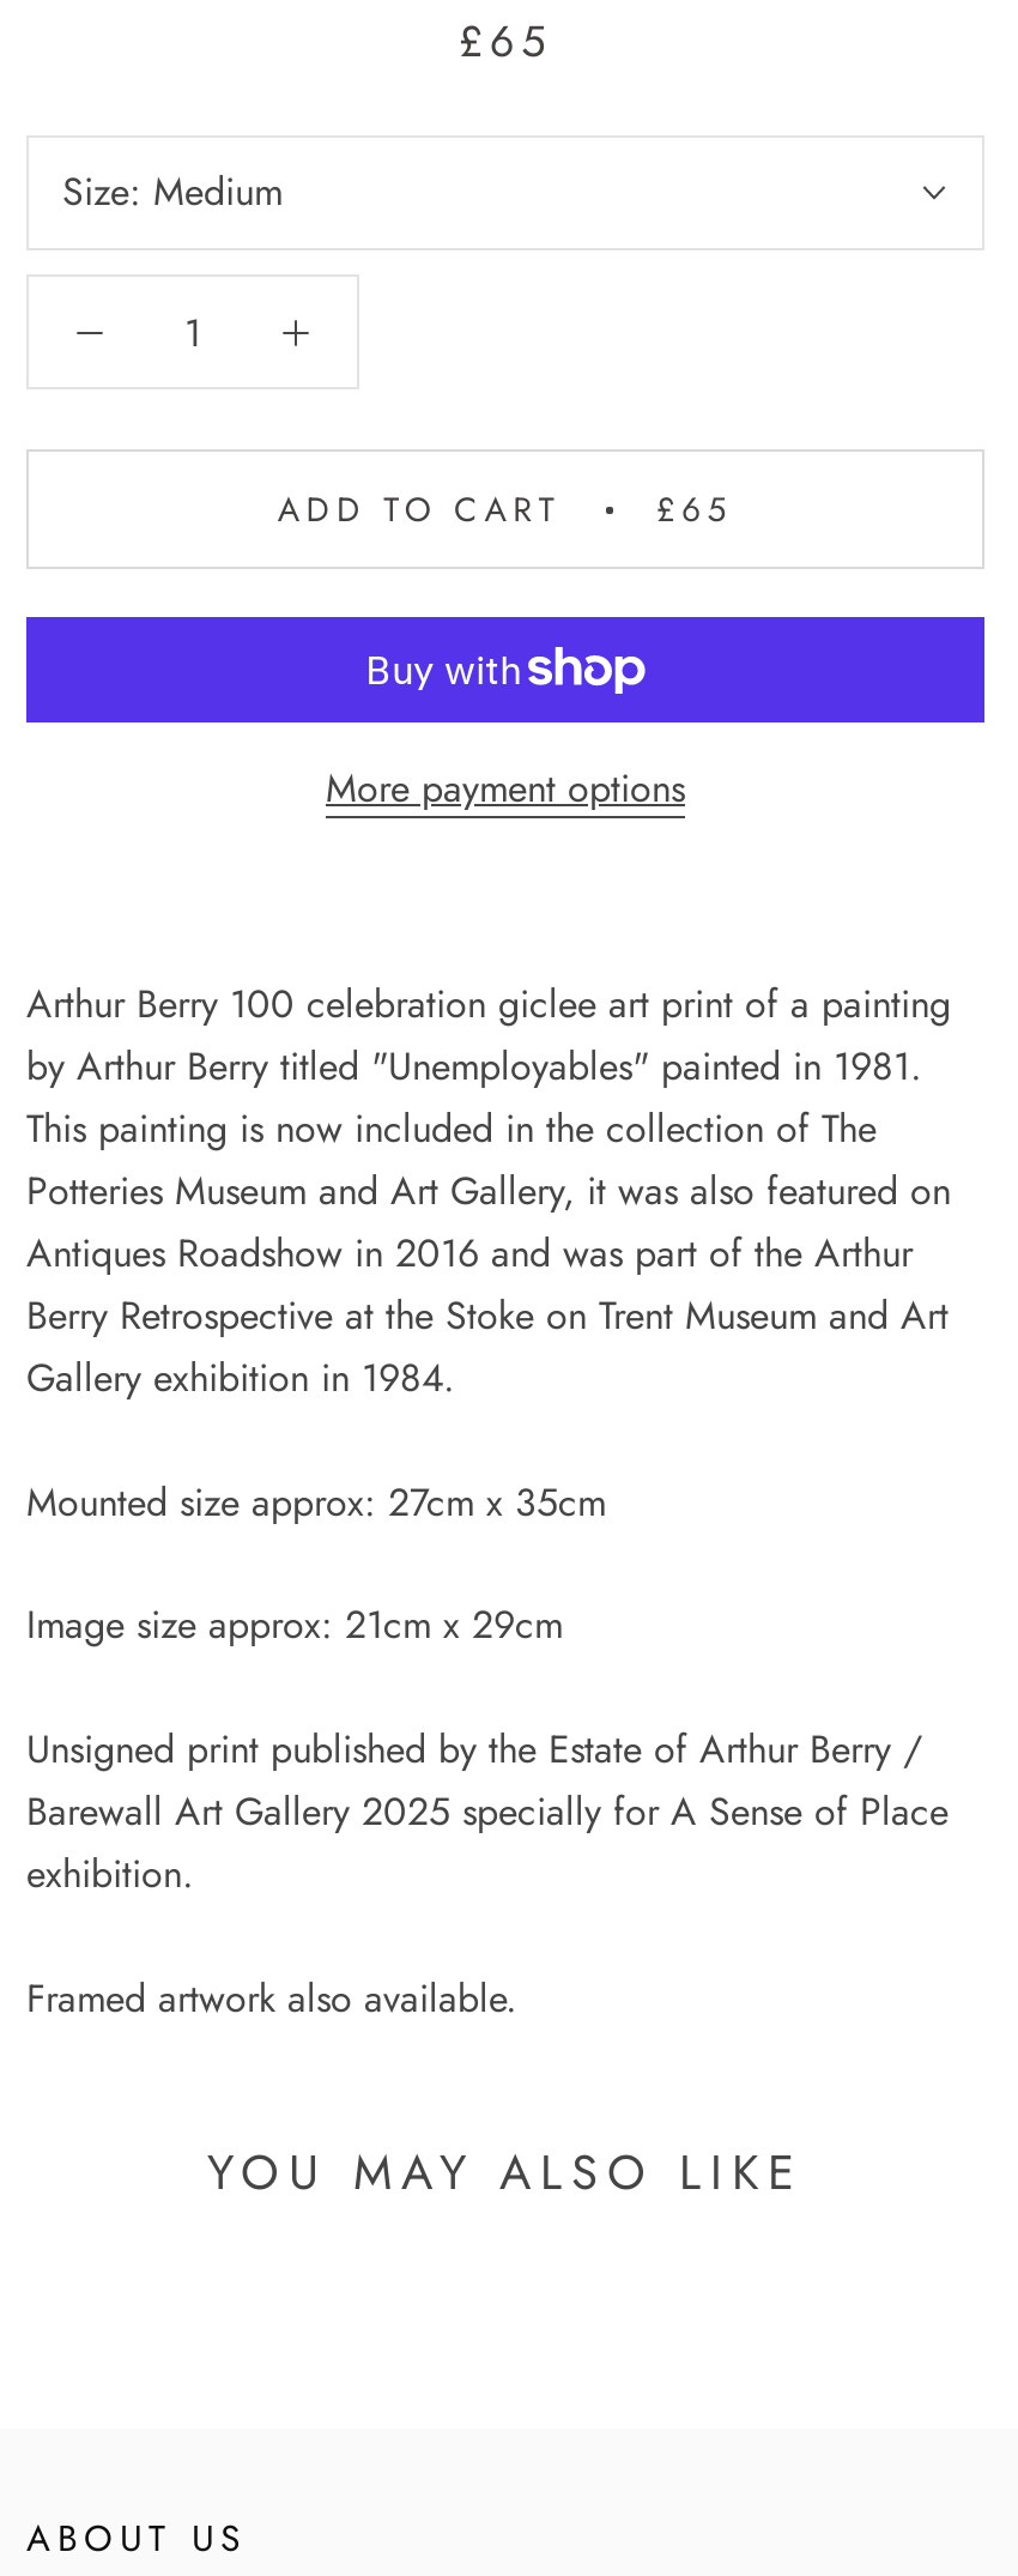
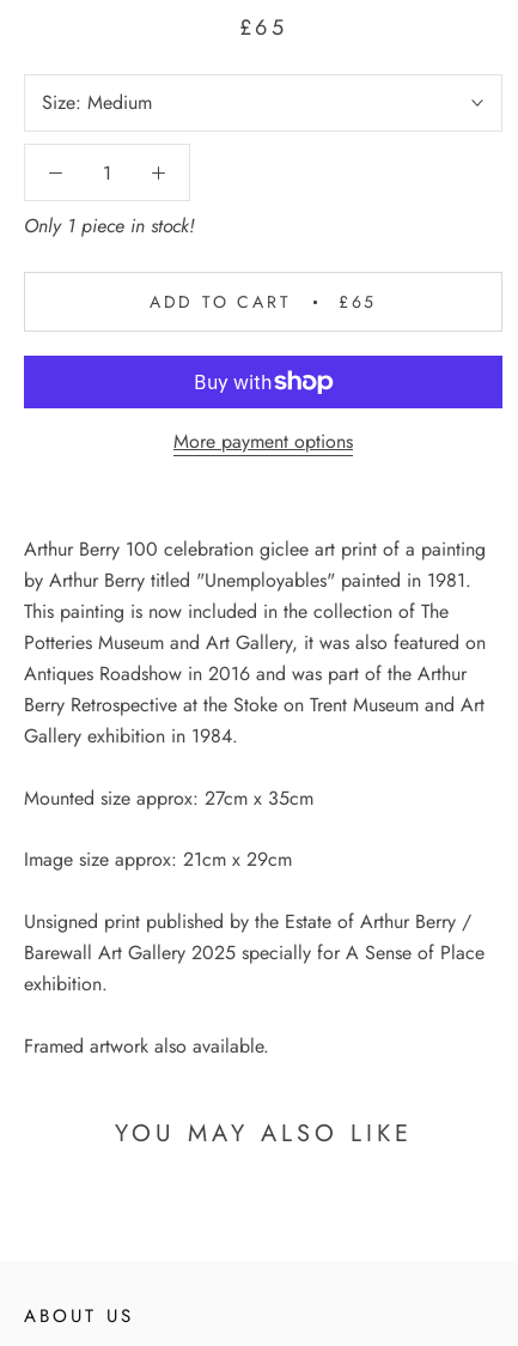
+ Only 1 piece in stock!
